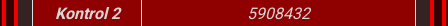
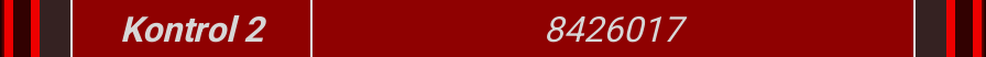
- 5908432
+ 8426017
